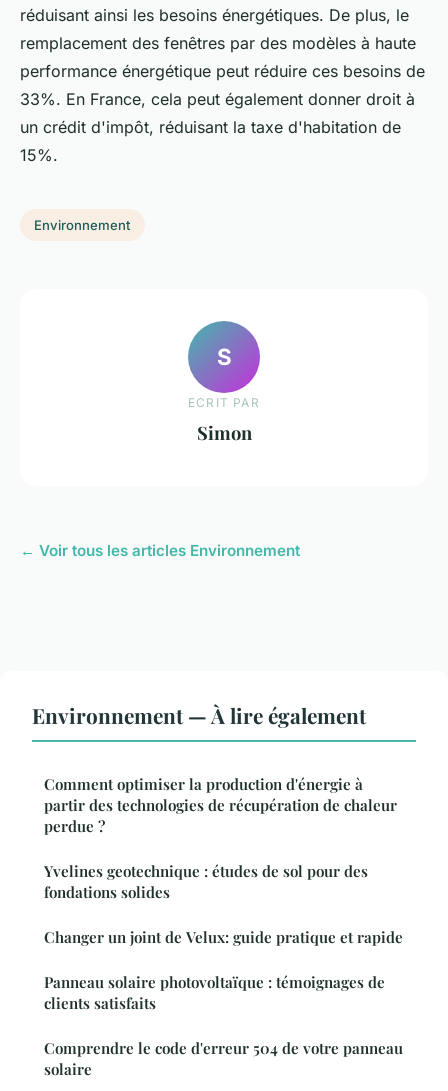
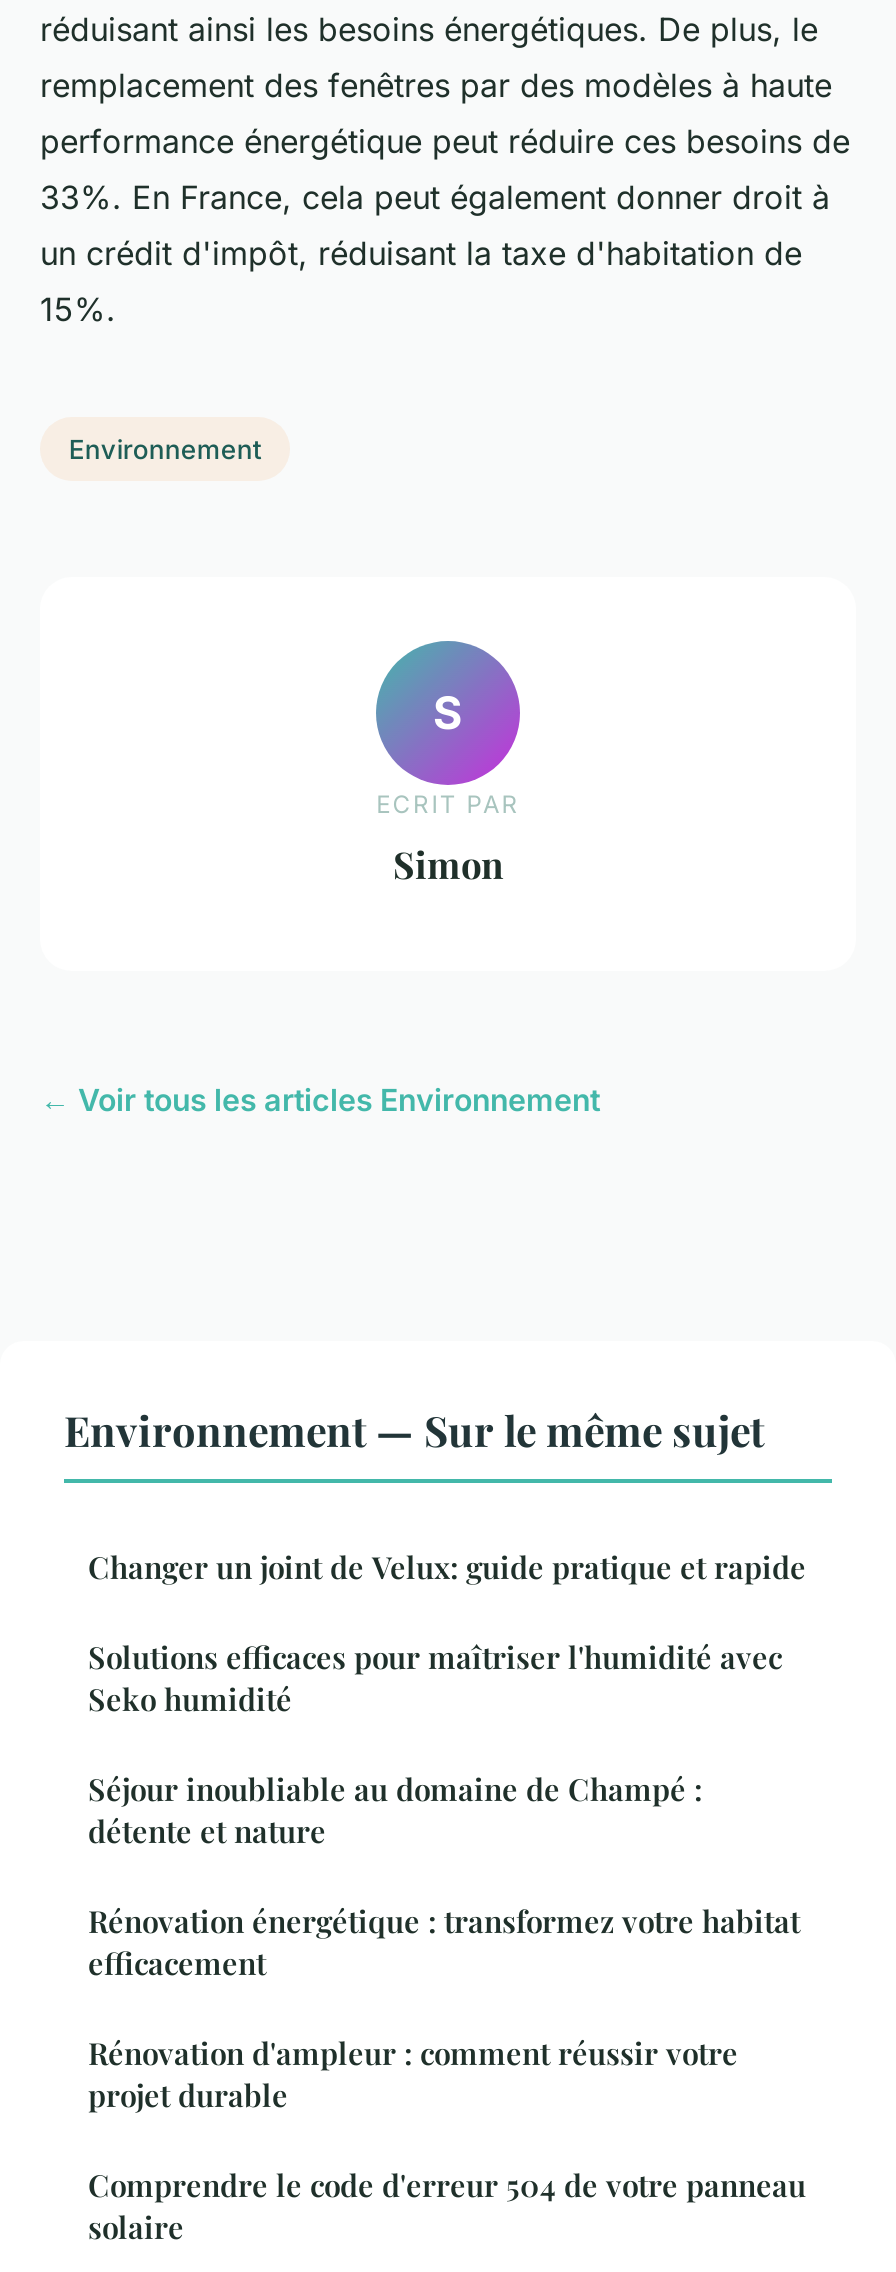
- Environnement — À lire également
- Comment optimiser la production d'énergie à
- partir des technologies de récupération de chaleur
- perdue ?
- Yvelines geotechnique : études de sol pour des
- fondations solides
+ Environnement — Sur le même sujet

moved up: Changer un joint de Velux: guide pratique et rapide

- Panneau solaire photovoltaïque : témoignages de
- clients satisfaits
+ Solutions efficaces pour maîtriser l'humidité avec
+ Seko humidité
+ Séjour inoubliable au domaine de Champé :
+ détente et nature
+ Rénovation énergétique : transformez votre habitat
+ efficacement
+ Rénovation d'ampleur : comment réussir votre
+ projet durable
